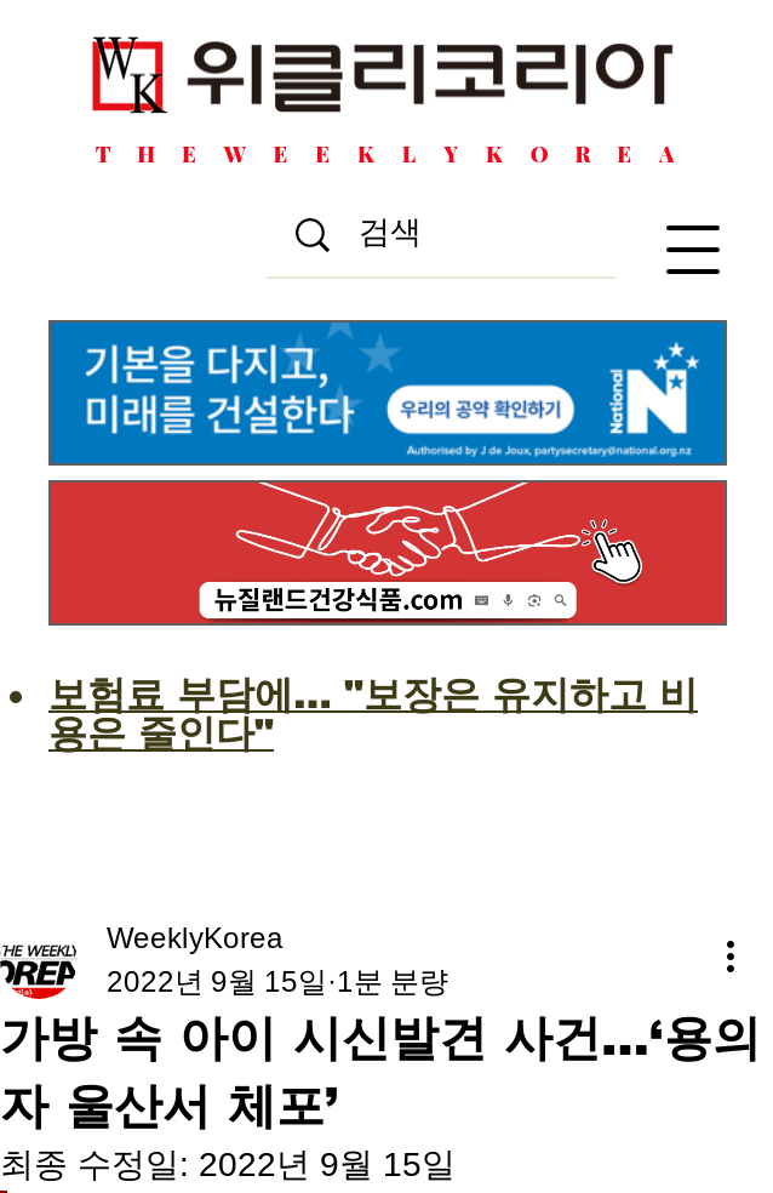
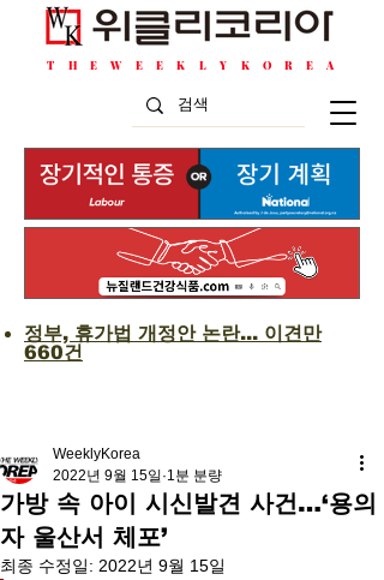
- [image]
+ [image]

- 보험료 부담에… "보장은 유지하고 비
- 용은 줄인다"
+ 정부, 휴가법 개정안 논란... 이견만
+ 660건
